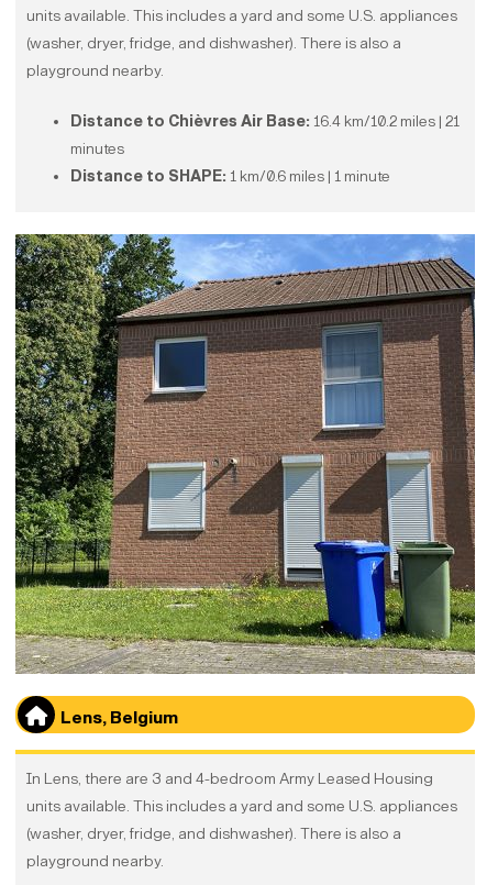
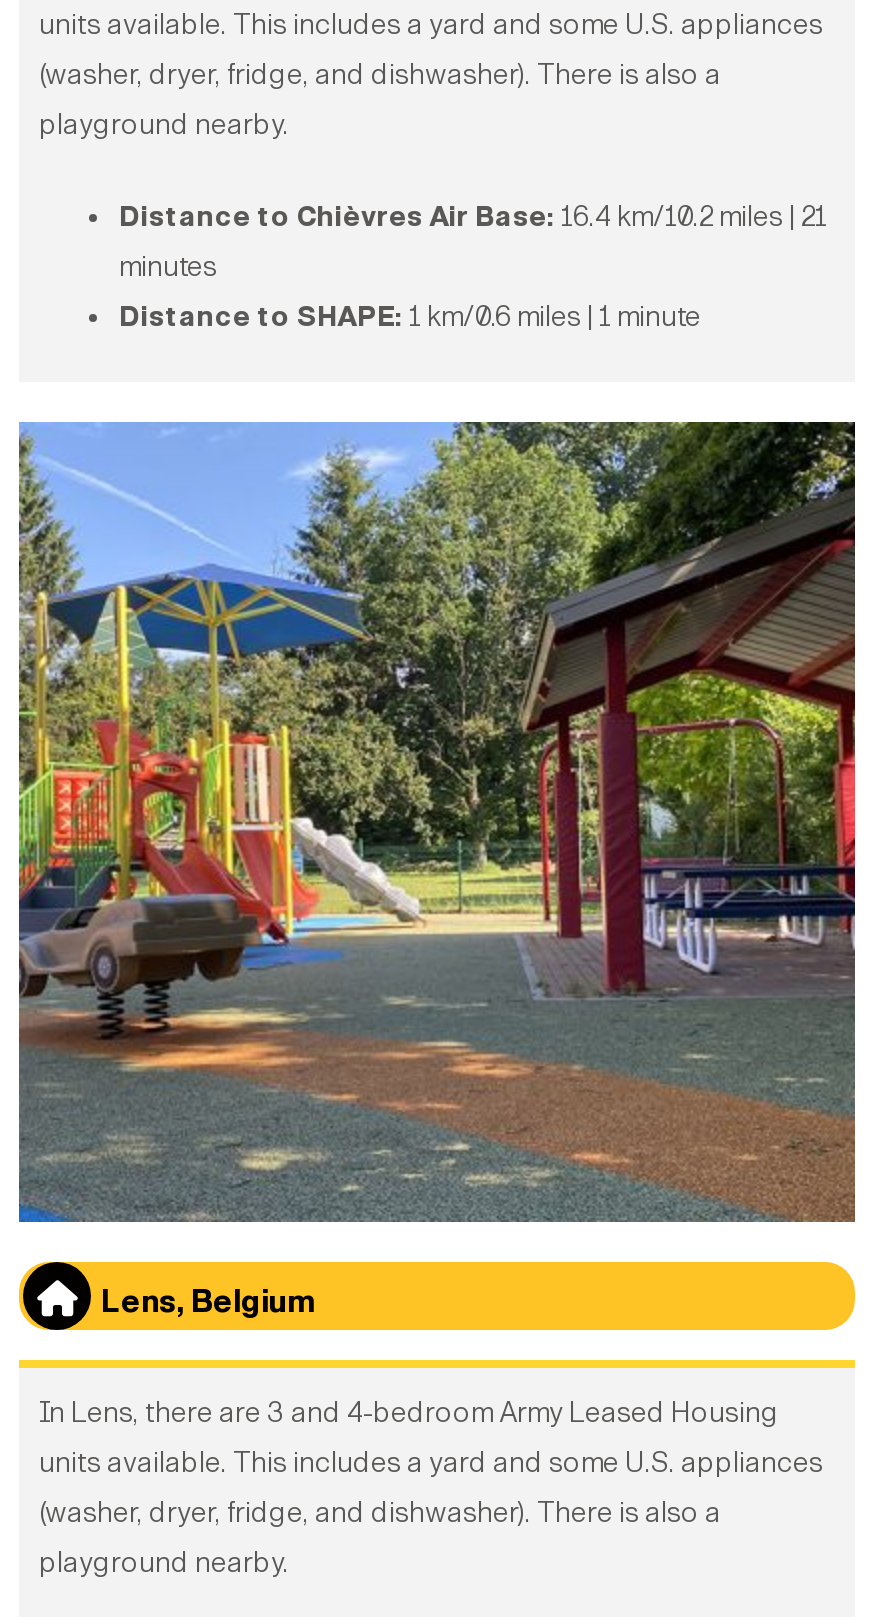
- [image]
+ [image]
